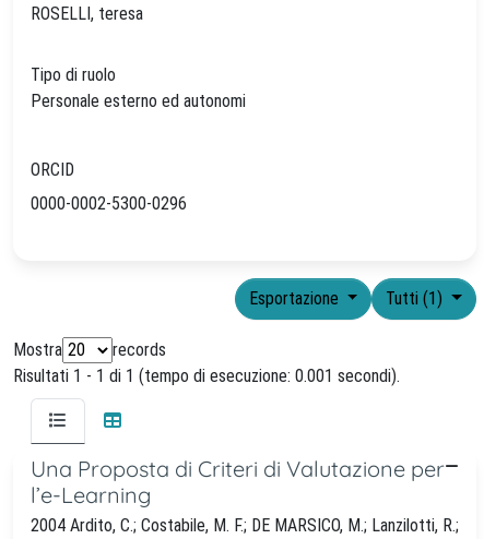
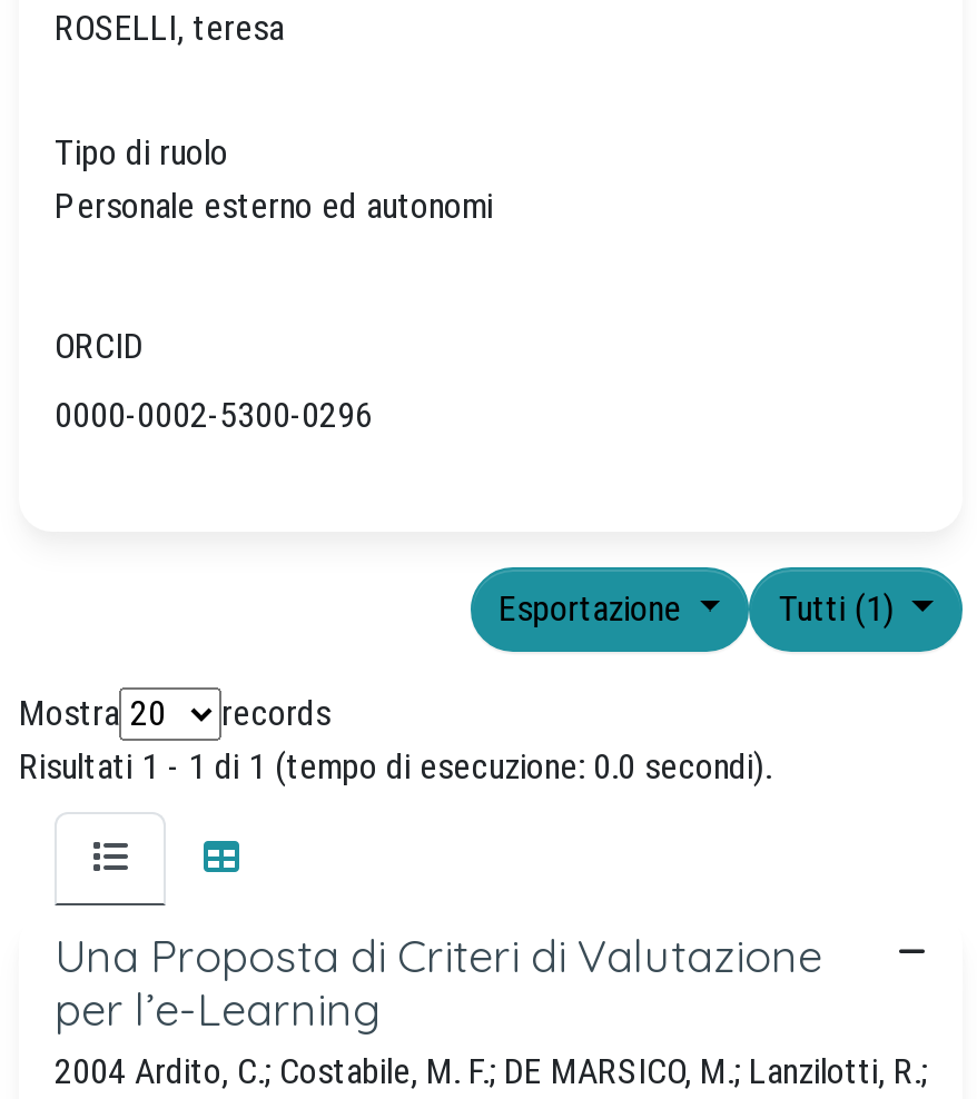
- Risultati 1 - 1 di 1 (tempo di esecuzione: 0.001 secondi).
+ Risultati 1 - 1 di 1 (tempo di esecuzione: 0.0 secondi).
